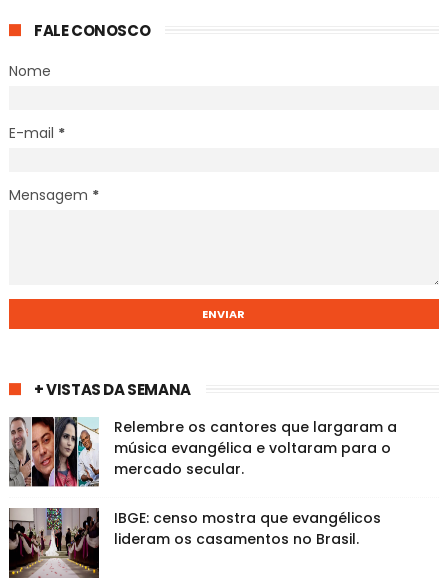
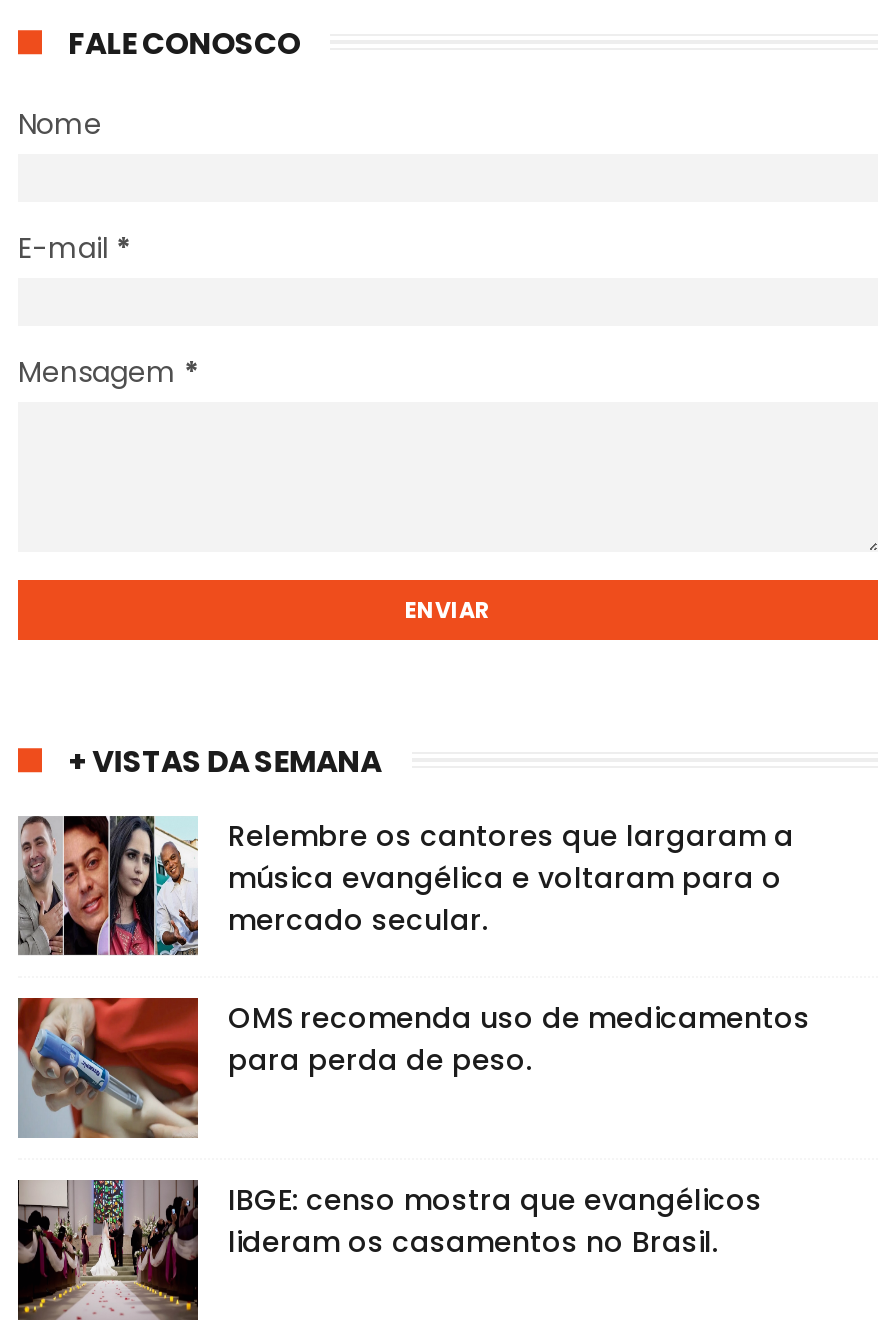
+ [image]
+ OMS recomenda uso de medicamentos
+ para perda de peso.
